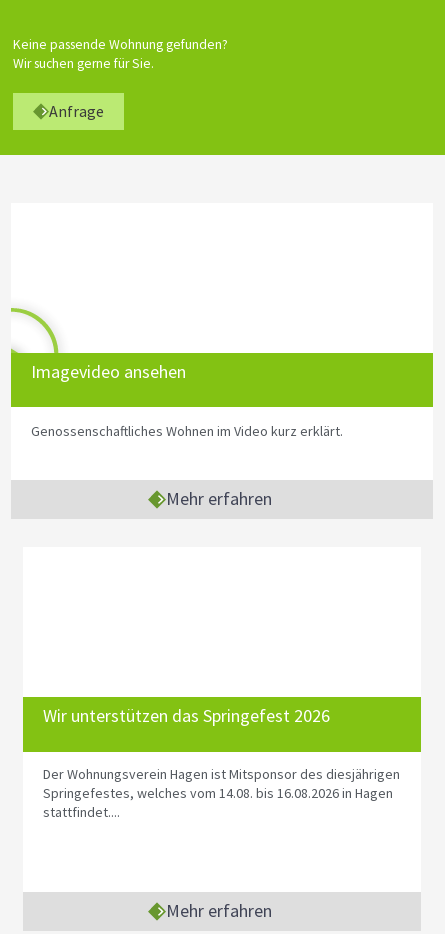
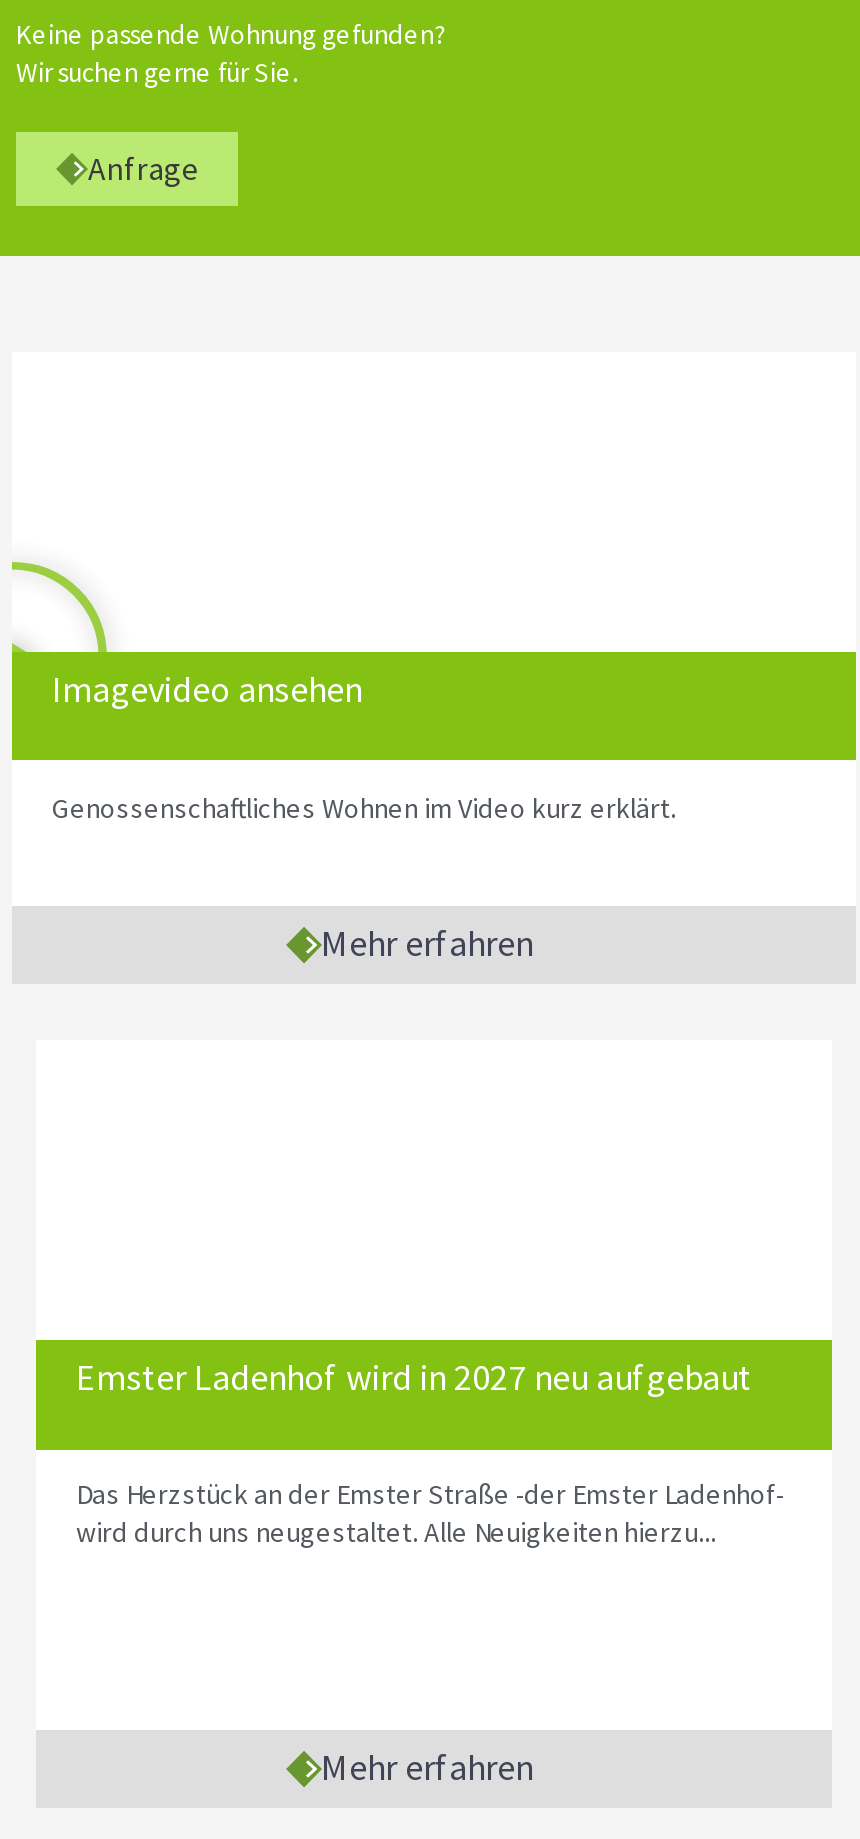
- Wir unterstützen das Springefest 2026
+ Emster Ladenhof wird in 2027 neu aufgebaut

- Der Wohnungsverein Hagen ist Mitsponsor des diesjährigen
- Springefestes, welches vom 14.08. bis 16.08.2026 in Hagen
- stattfindet....
+ Das Herzstück an der Emster Straße -der Emster Ladenhof-
+ wird durch uns neugestaltet. Alle Neuigkeiten hierzu...
